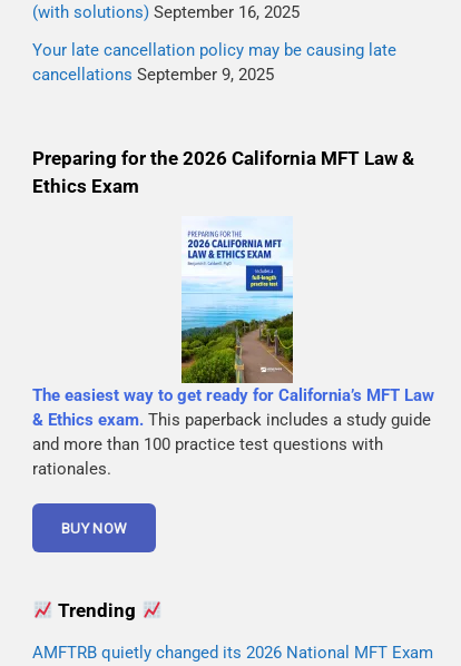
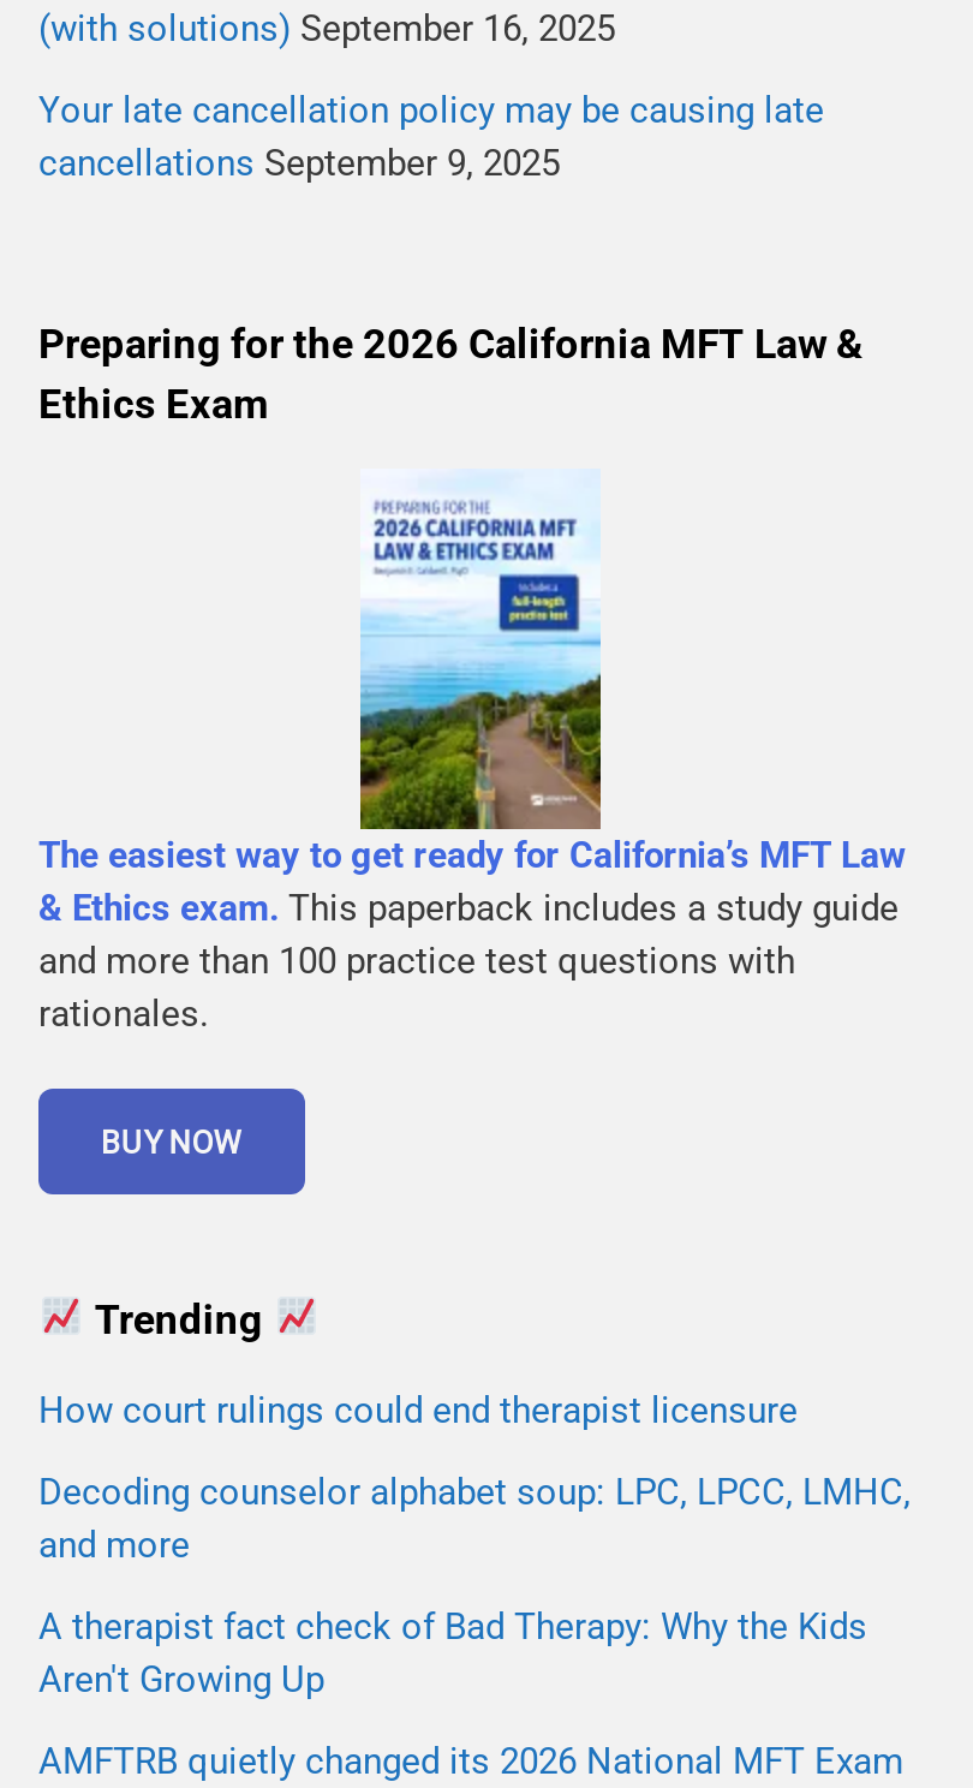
+ How court rulings could end therapist licensure
+ Decoding counselor alphabet soup: LPC, LPCC, LMHC,
+ and more
+ A therapist fact check of Bad Therapy: Why the Kids
+ Aren't Growing Up
